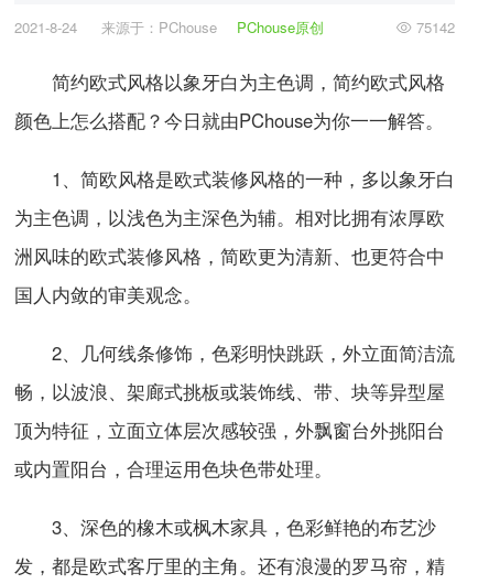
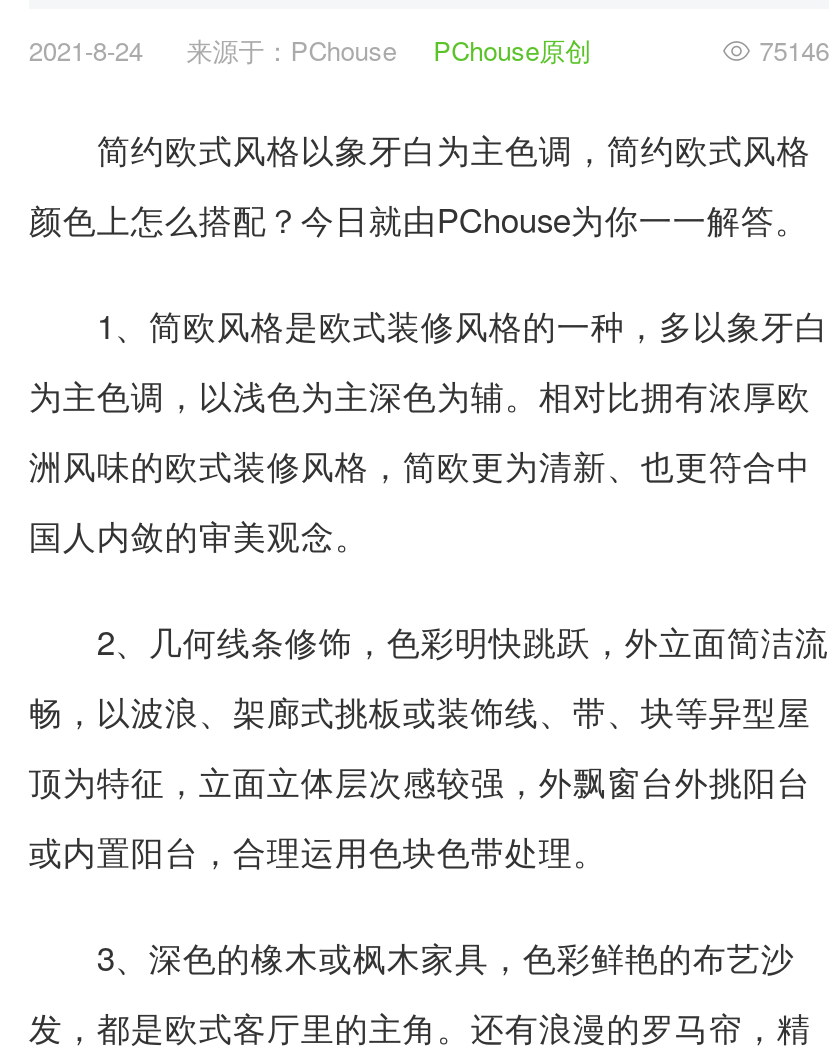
- 75142
+ 75146
